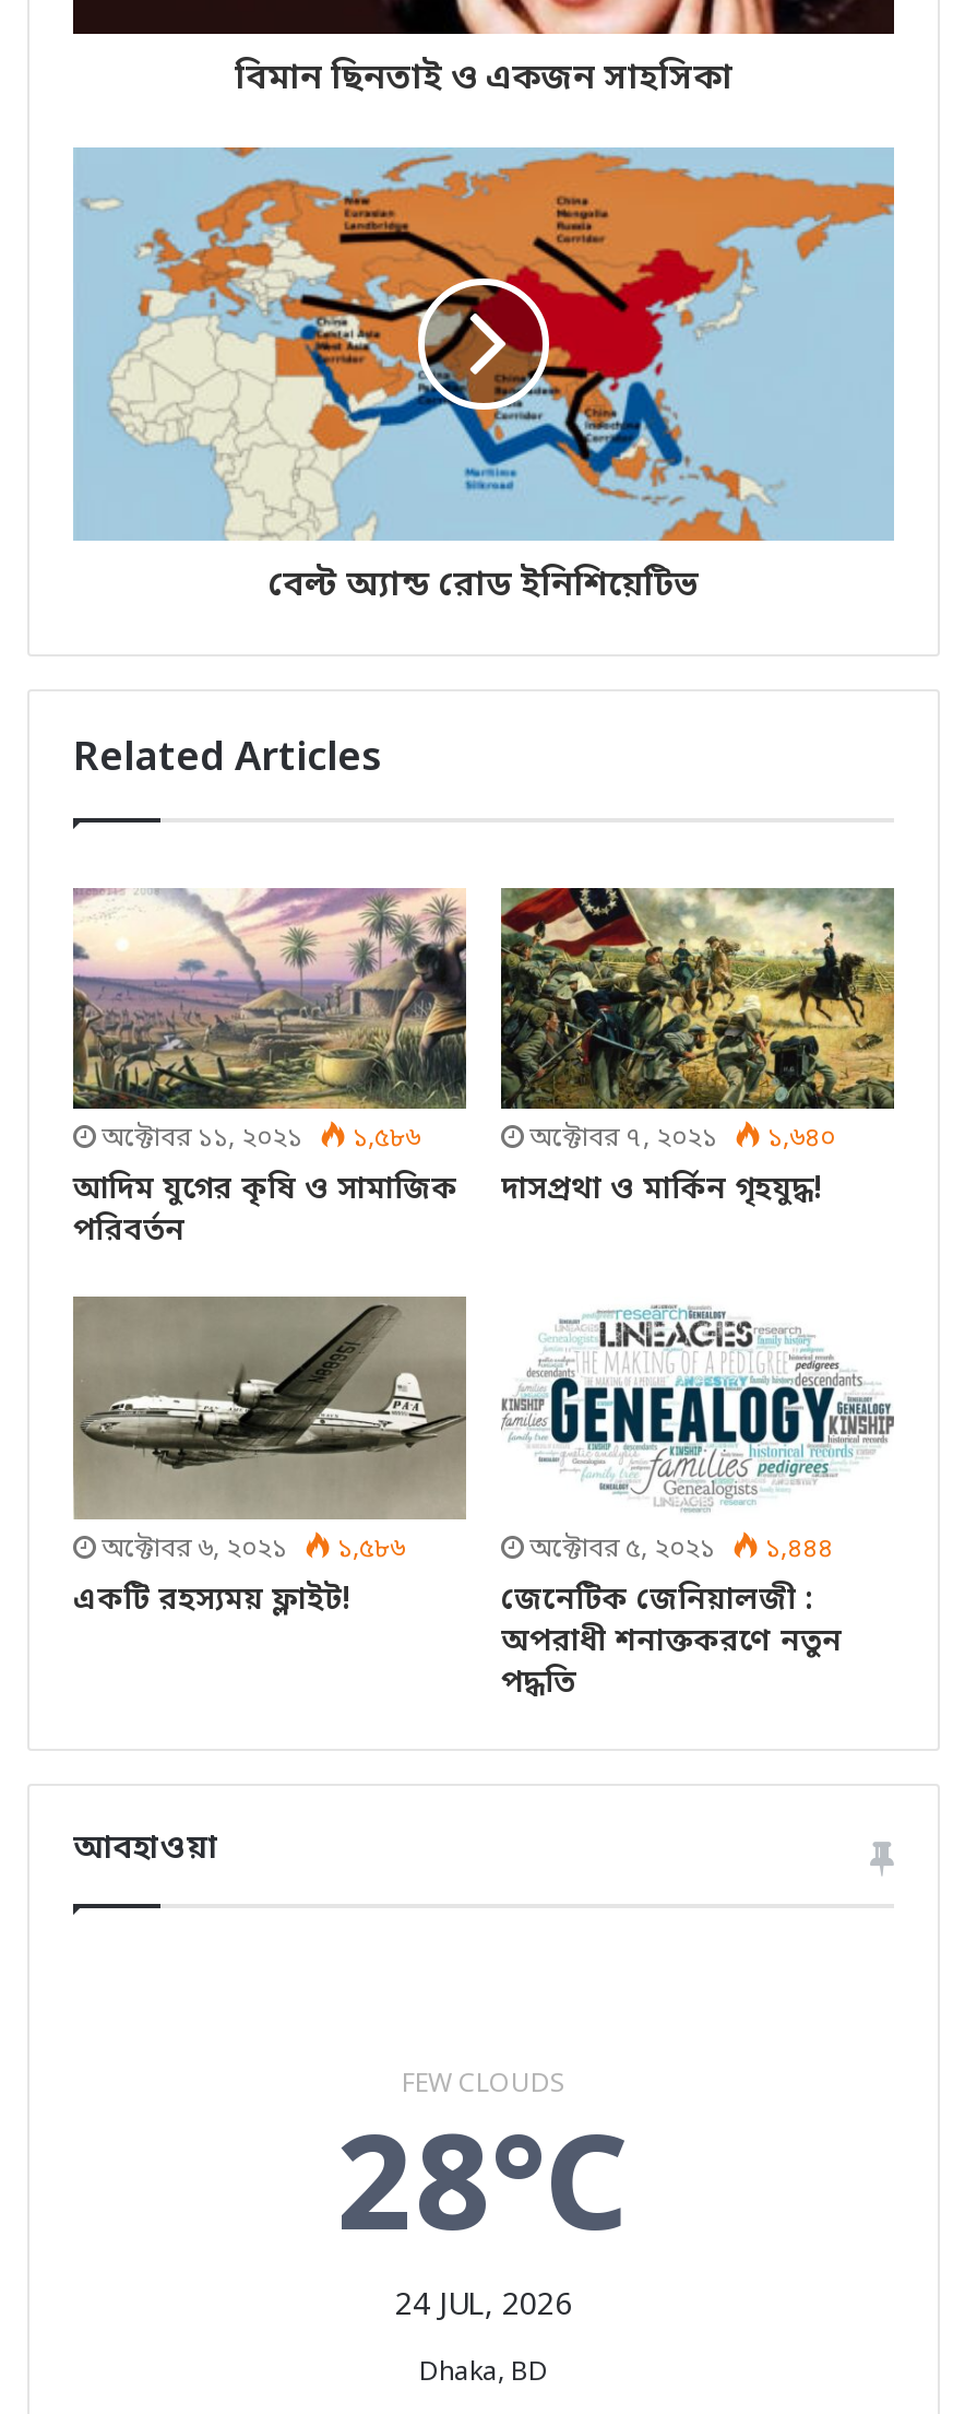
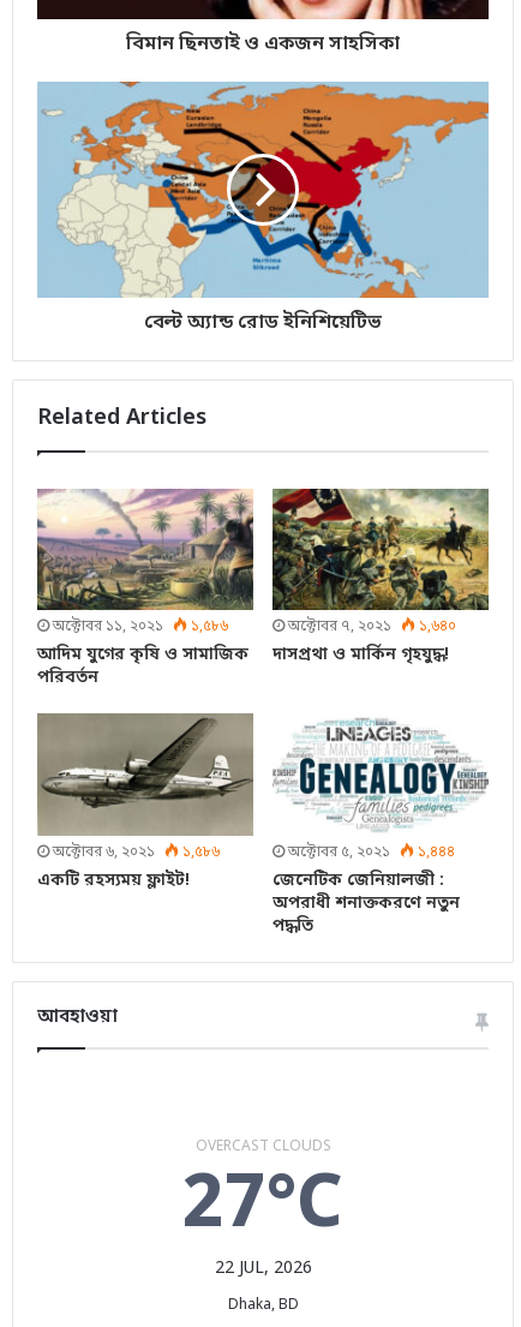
- FEW CLOUDS
- 28°C
- 24 JUL, 2026
+ OVERCAST CLOUDS
+ 27°C
+ 22 JUL, 2026
